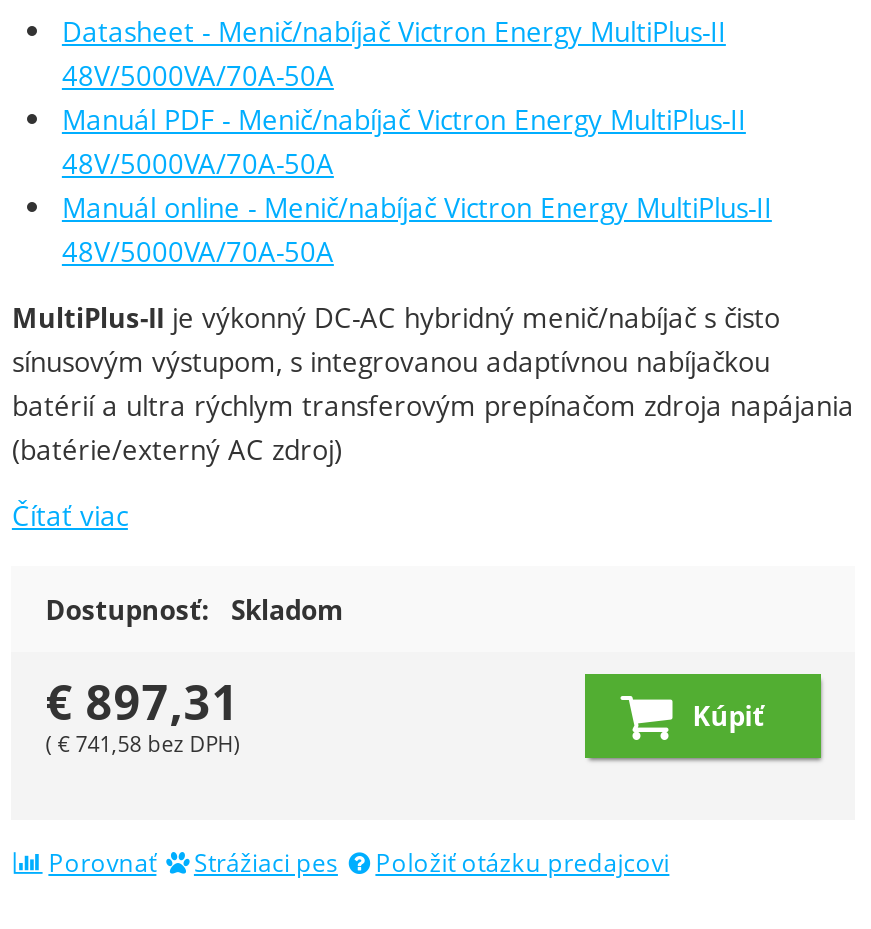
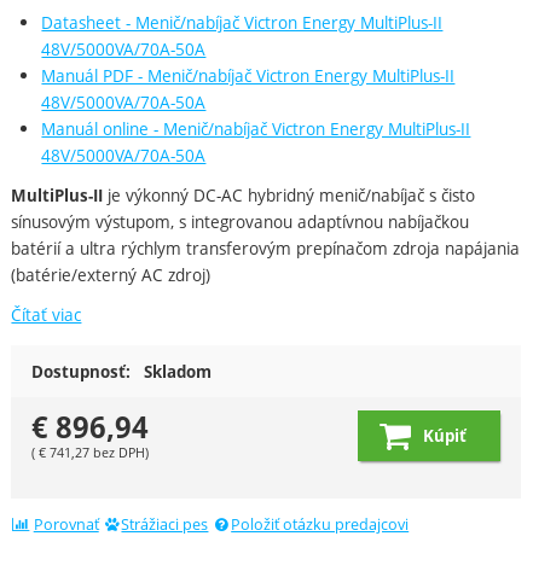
- €897,31
+ €896,94

- ( €741,58 bez DPH)
+ ( €741,27 bez DPH)
